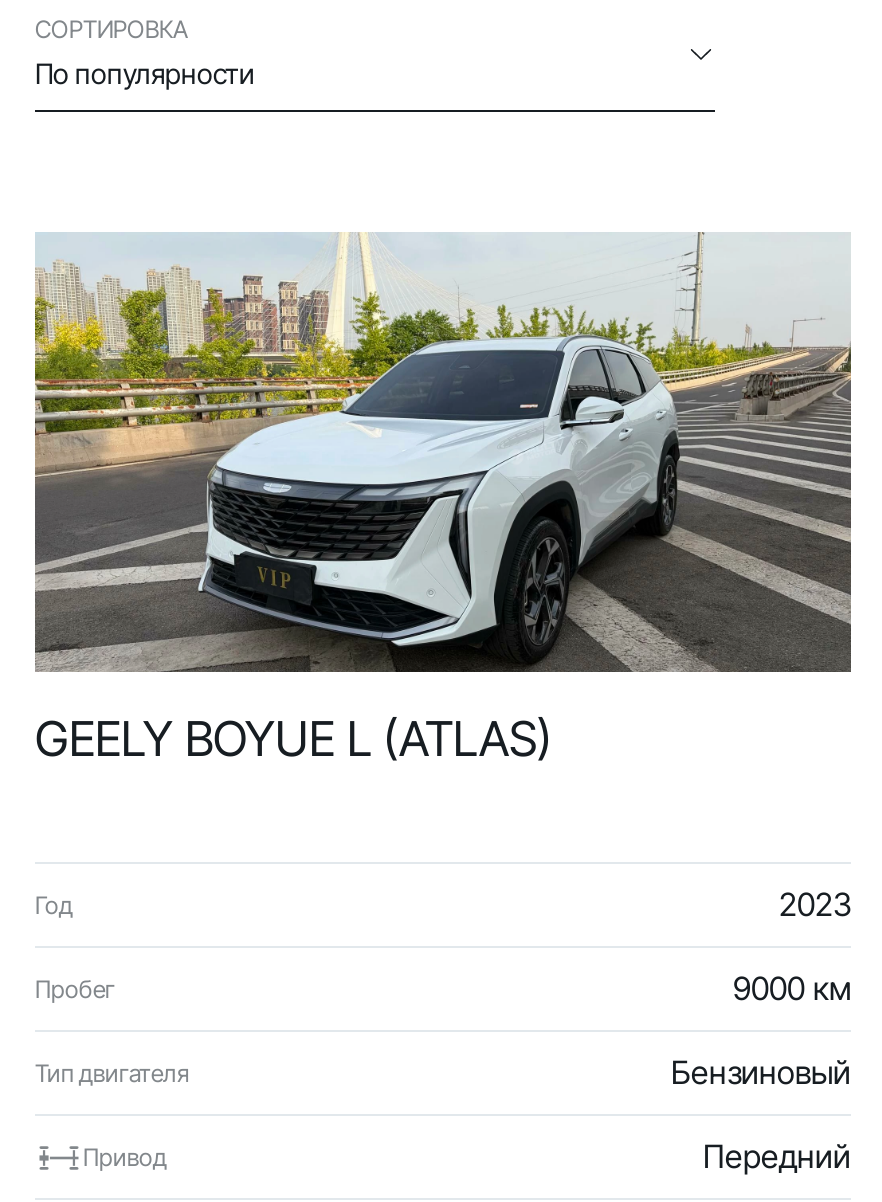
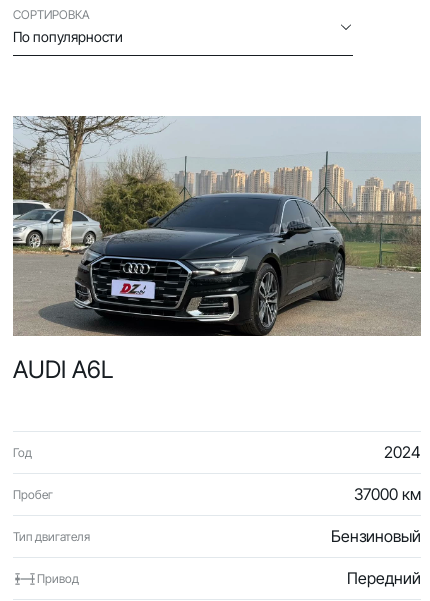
- [image]
- GEELY BOYUE L (ATLAS)
+ [image]
+ AUDI A6L

- 2023
+ 2024

- 9000 км
+ 37000 км
